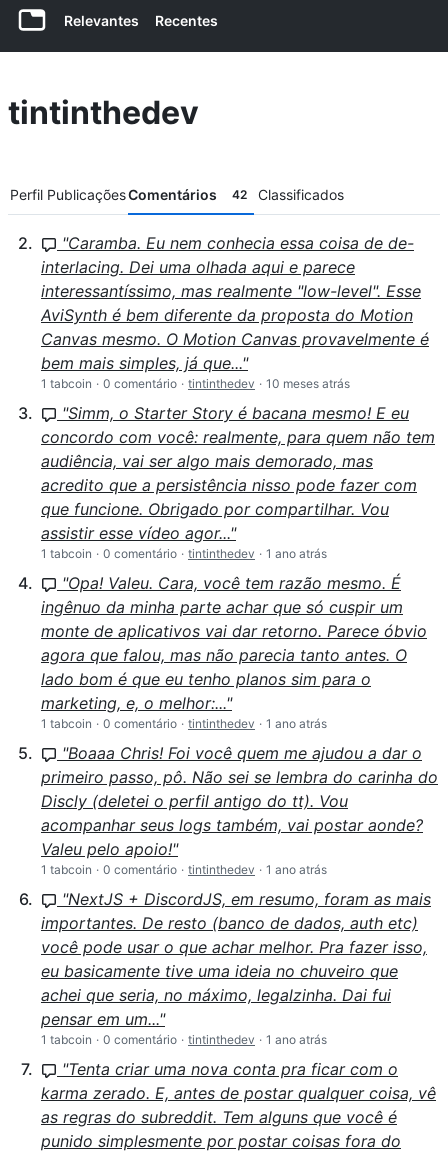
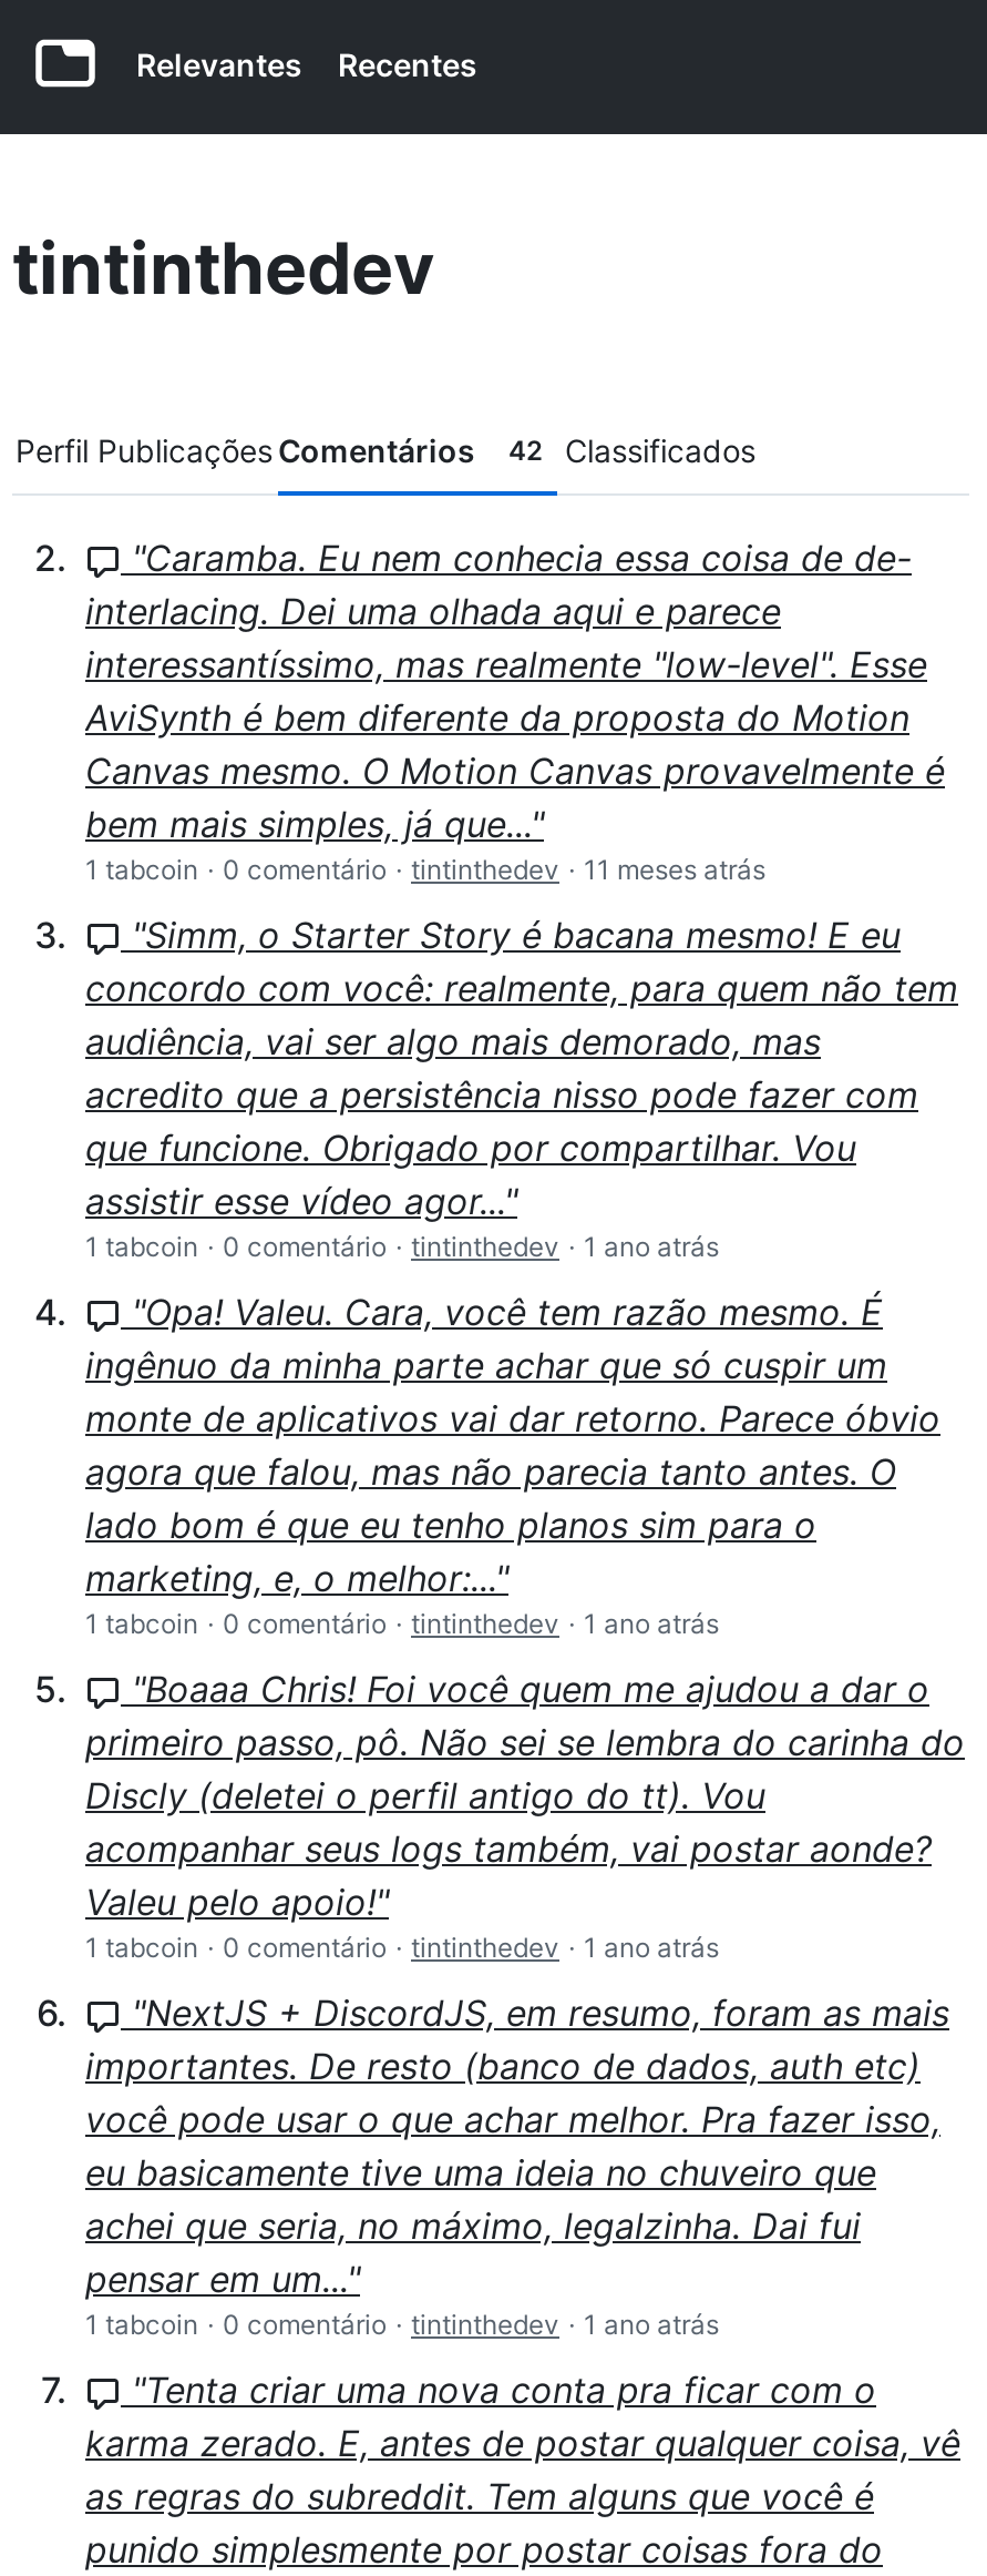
- 1 tabcoin · 0 comentário · tintinthedev · 10 meses atrás
+ 1 tabcoin · 0 comentário · tintinthedev · 11 meses atrás
